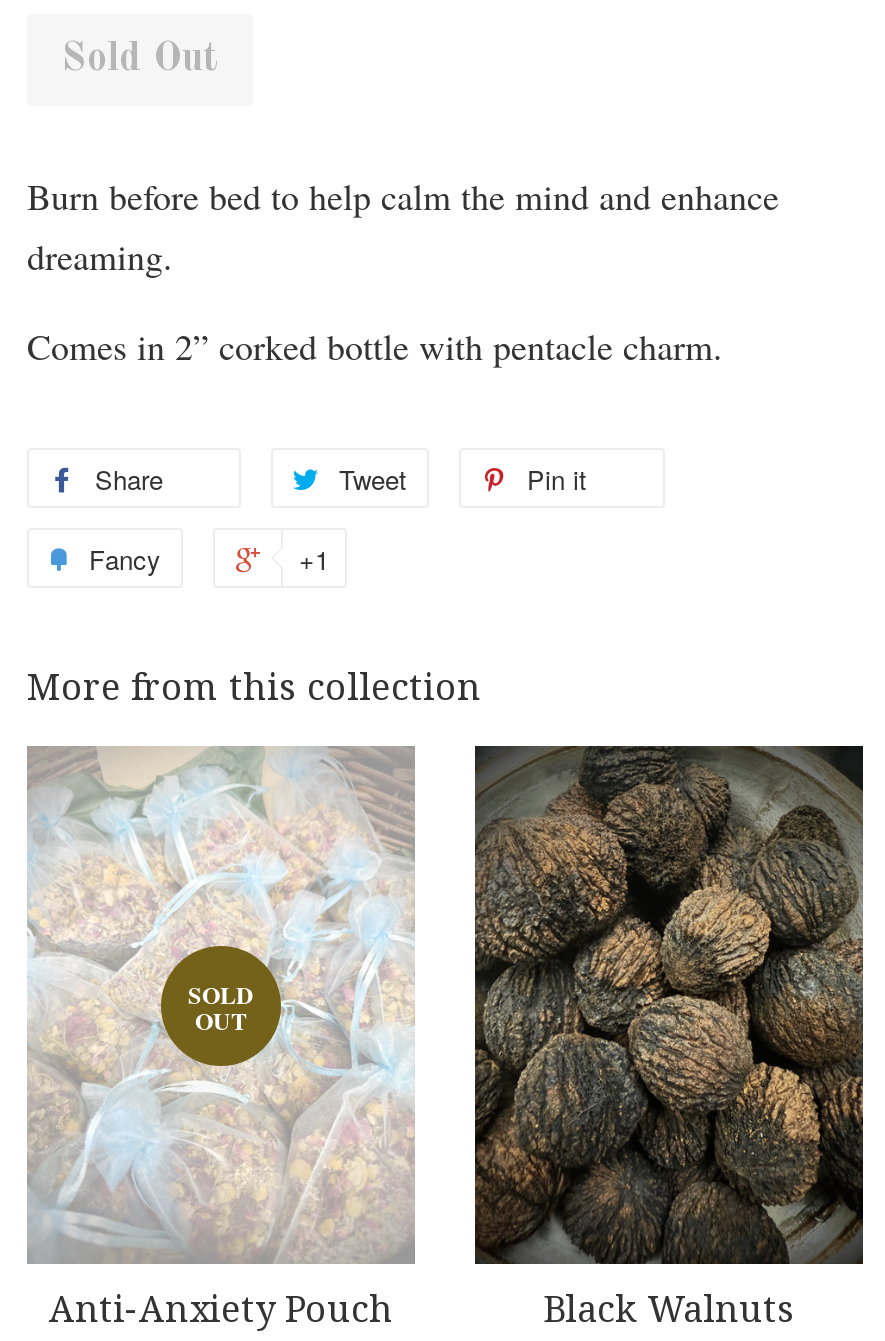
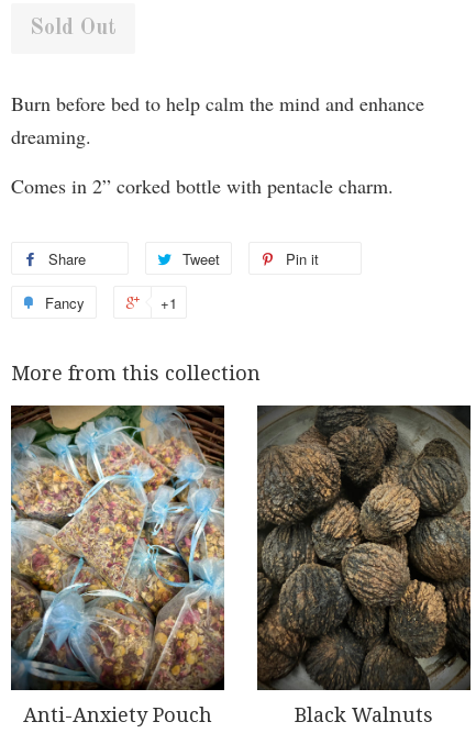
- [image]
+ [image]

- SOLD
- OUT
